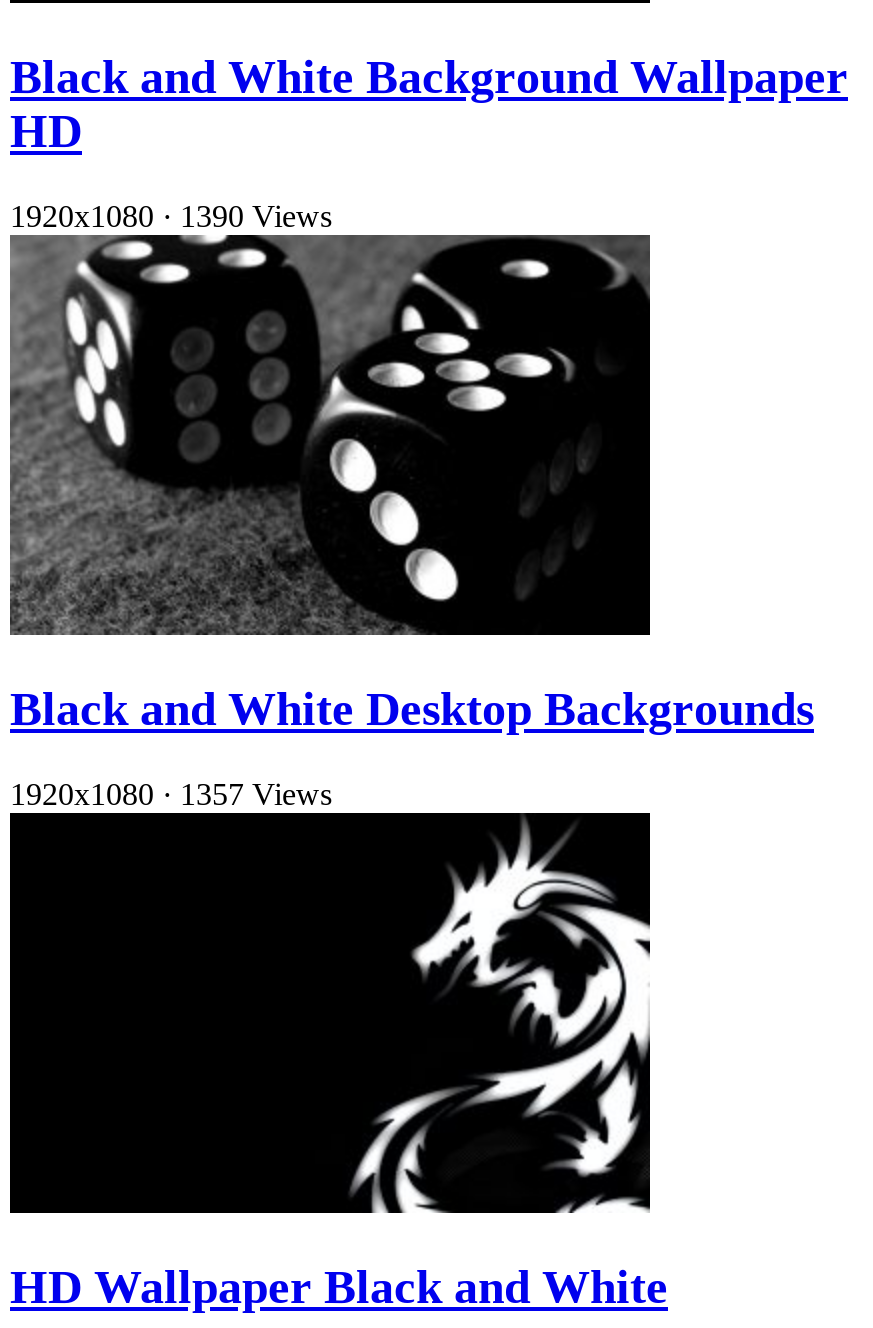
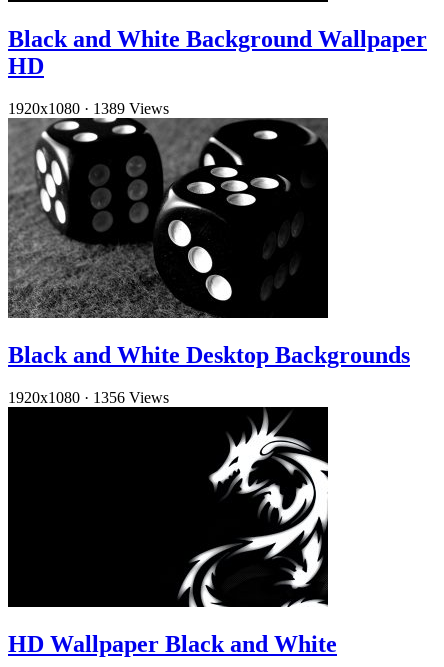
- 1920x1080 · 1390 Views
+ 1920x1080 · 1389 Views

- 1920x1080 · 1357 Views
+ 1920x1080 · 1356 Views
